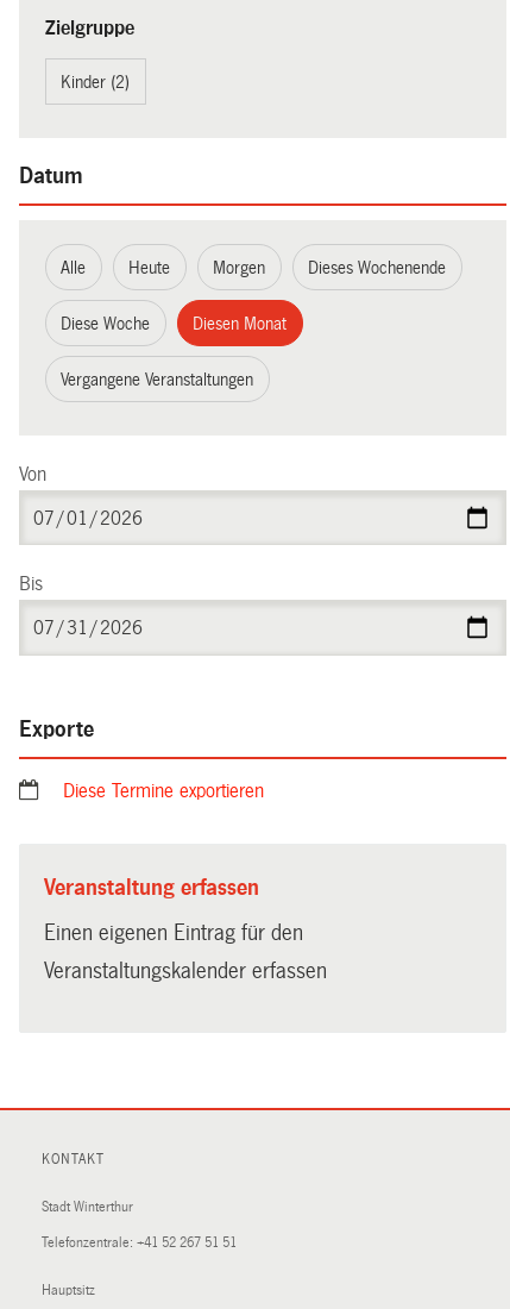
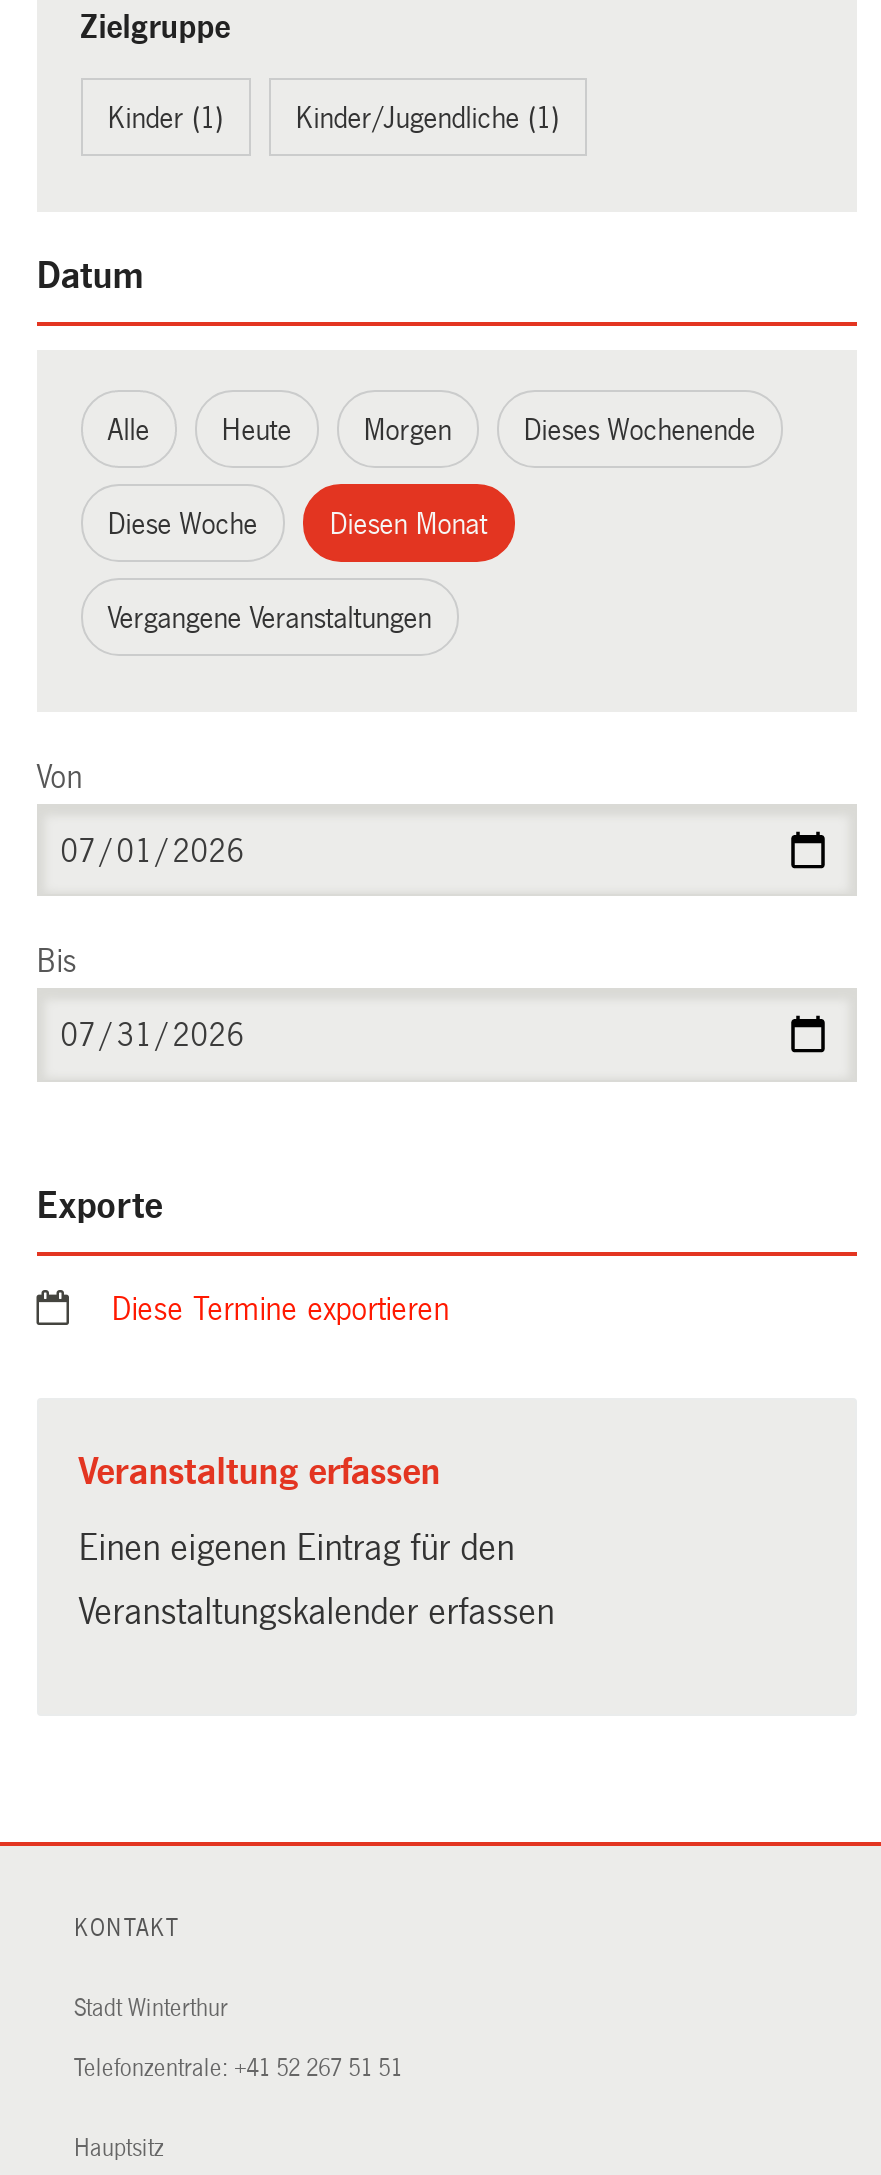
- Kinder (2)
+ Kinder (1)
+ Kinder/Jugendliche (1)
